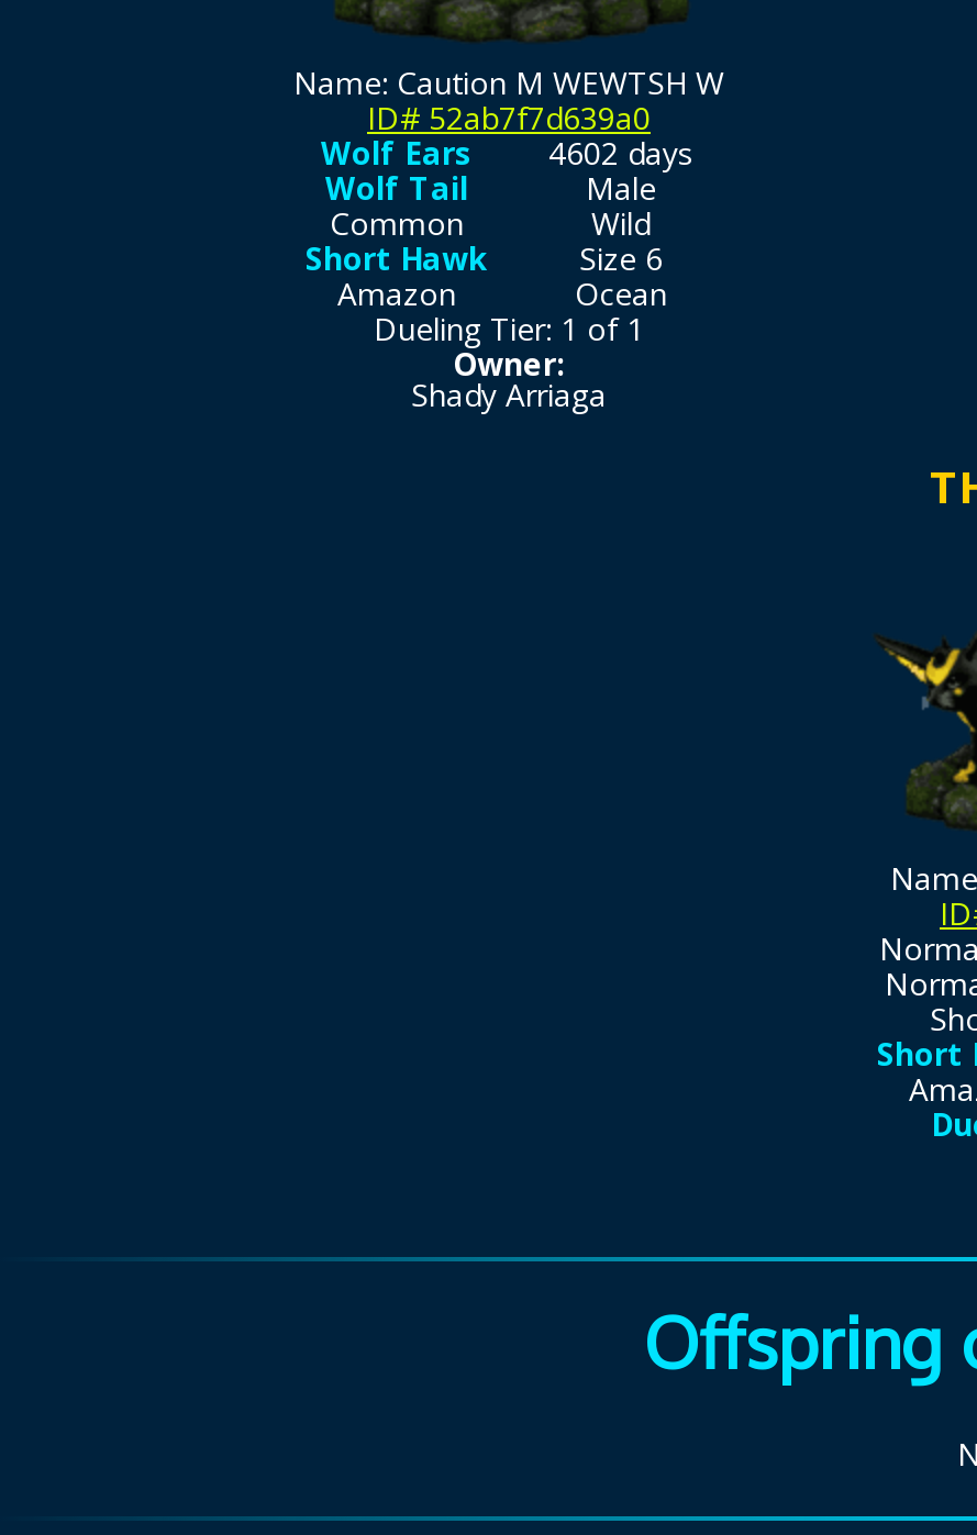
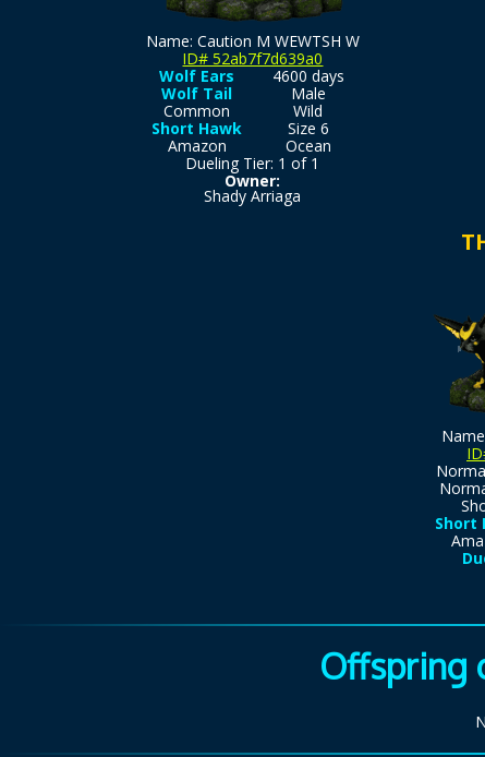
- Wolf Ears 4602 days
+ Wolf Ears 4600 days
